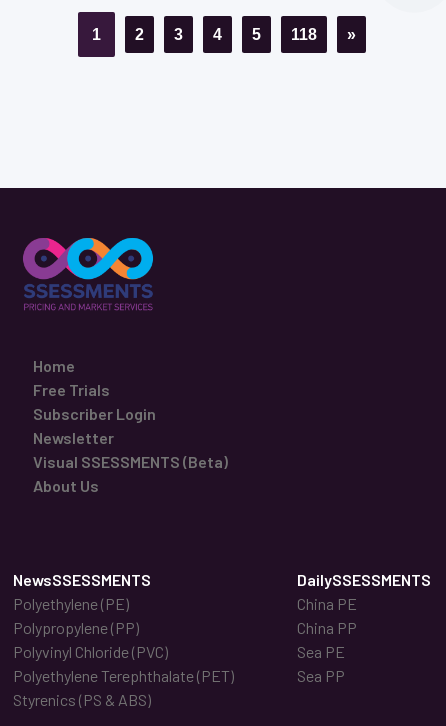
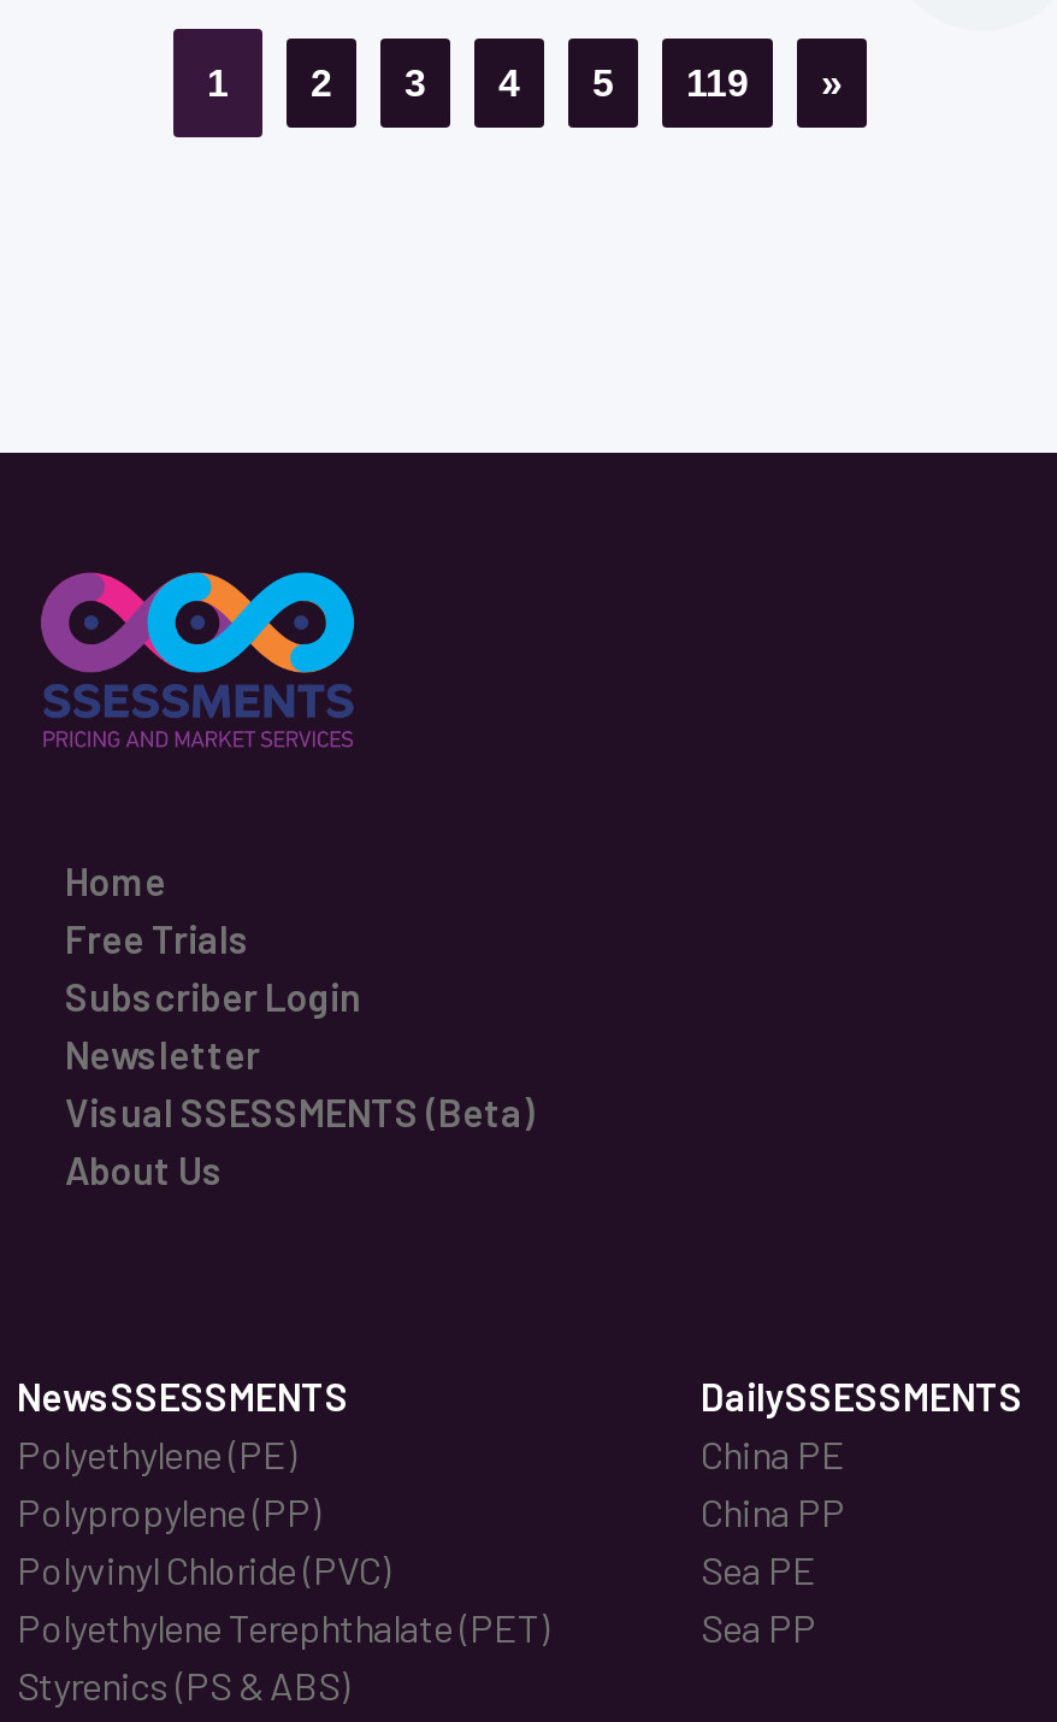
- 118
+ 119
